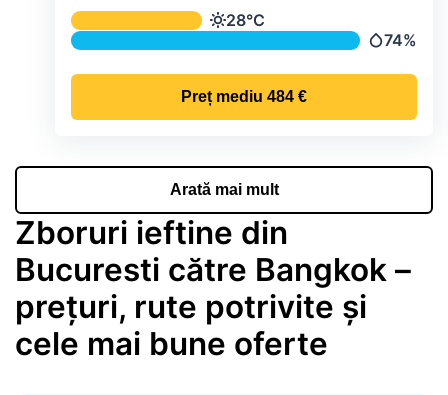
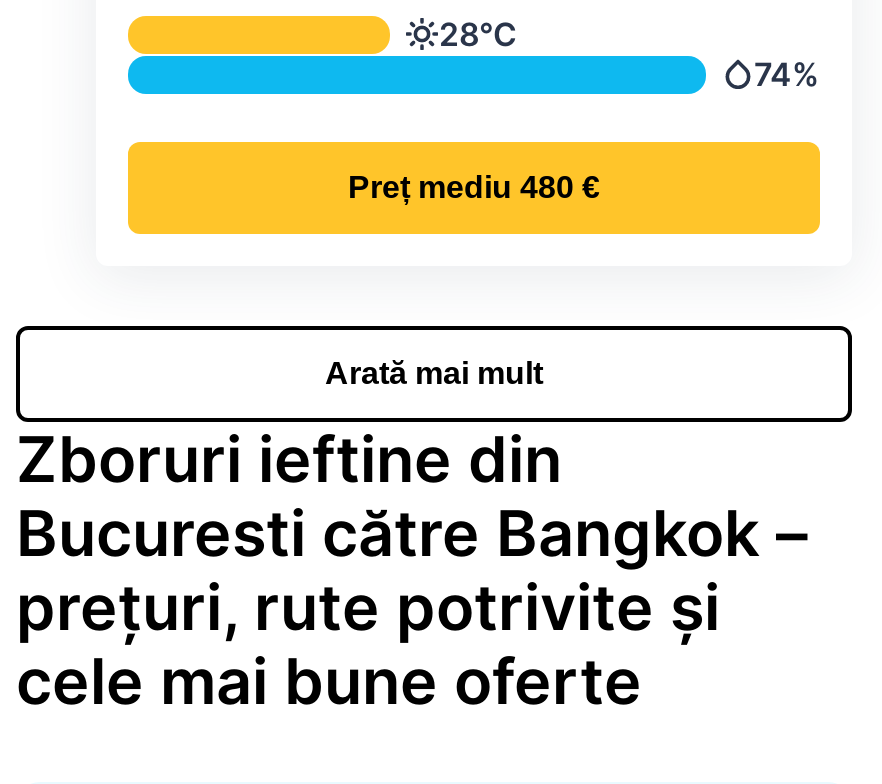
- Preț mediu 484 €
+ Preț mediu 480 €
